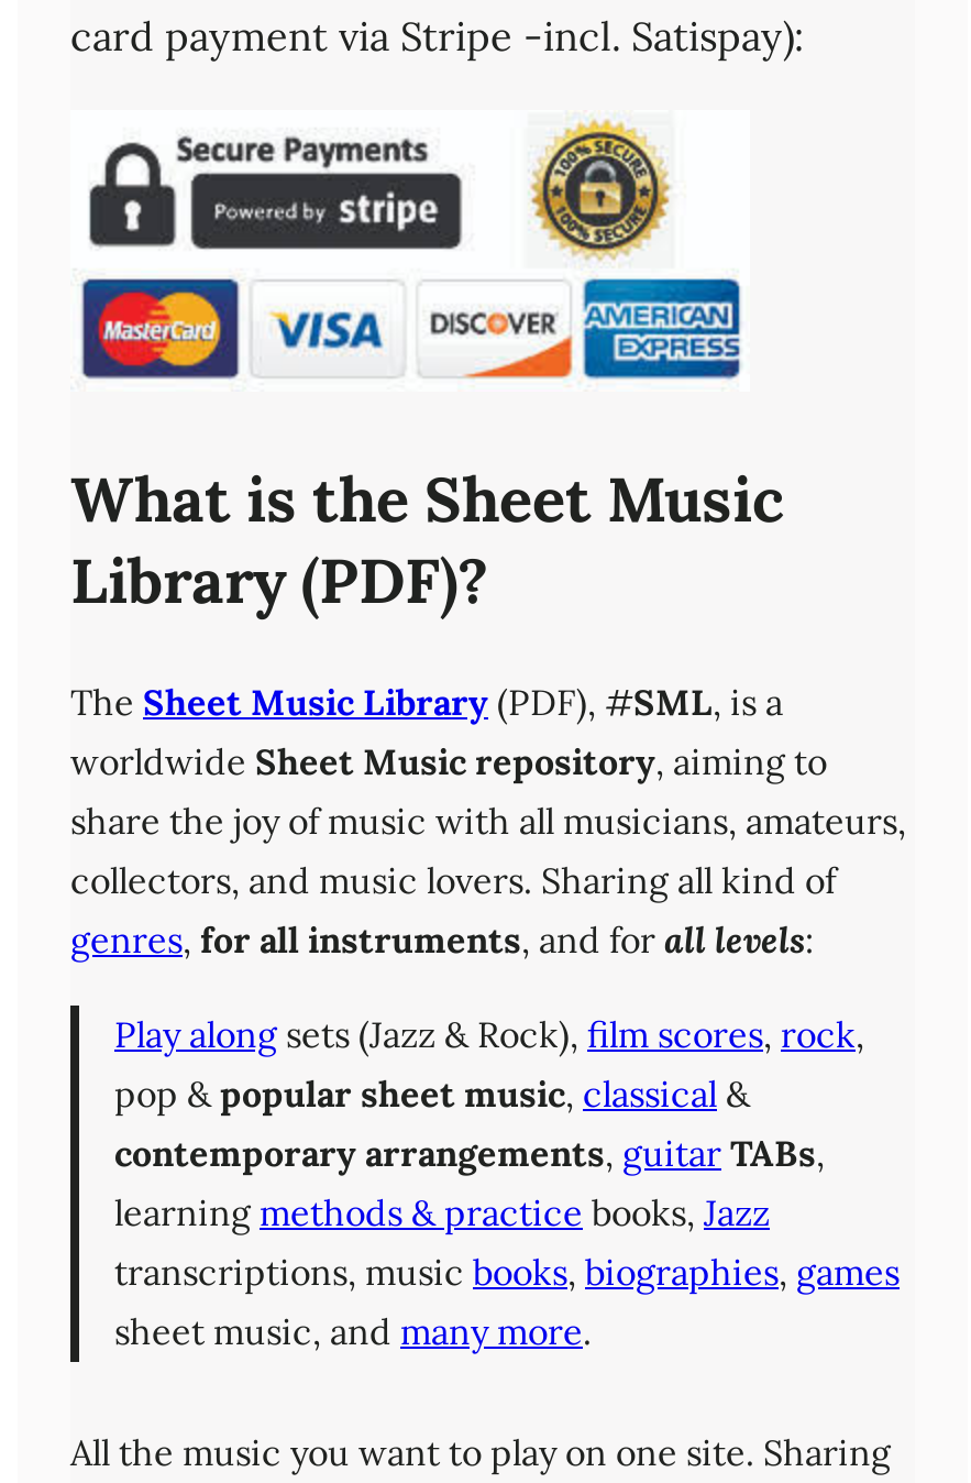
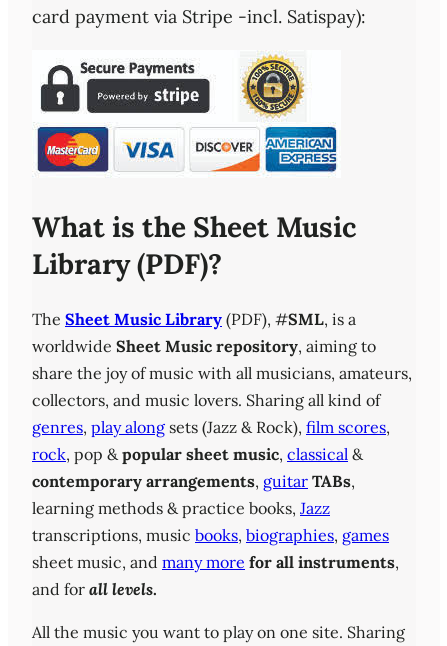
- genres, for all instruments, and for all levels:
- Play along sets (Jazz & Rock), film scores, rock,
- pop & popular sheet music, classical &
+ genres, play along sets (Jazz & Rock), film scores,
+ rock, pop & popular sheet music, classical &

moved up: contemporary arrangements, guitar TABs, | learning methods & practice books, Jazz

- sheet music, and many more.
+ sheet music, and many more for all instruments,
+ and for all levels.
